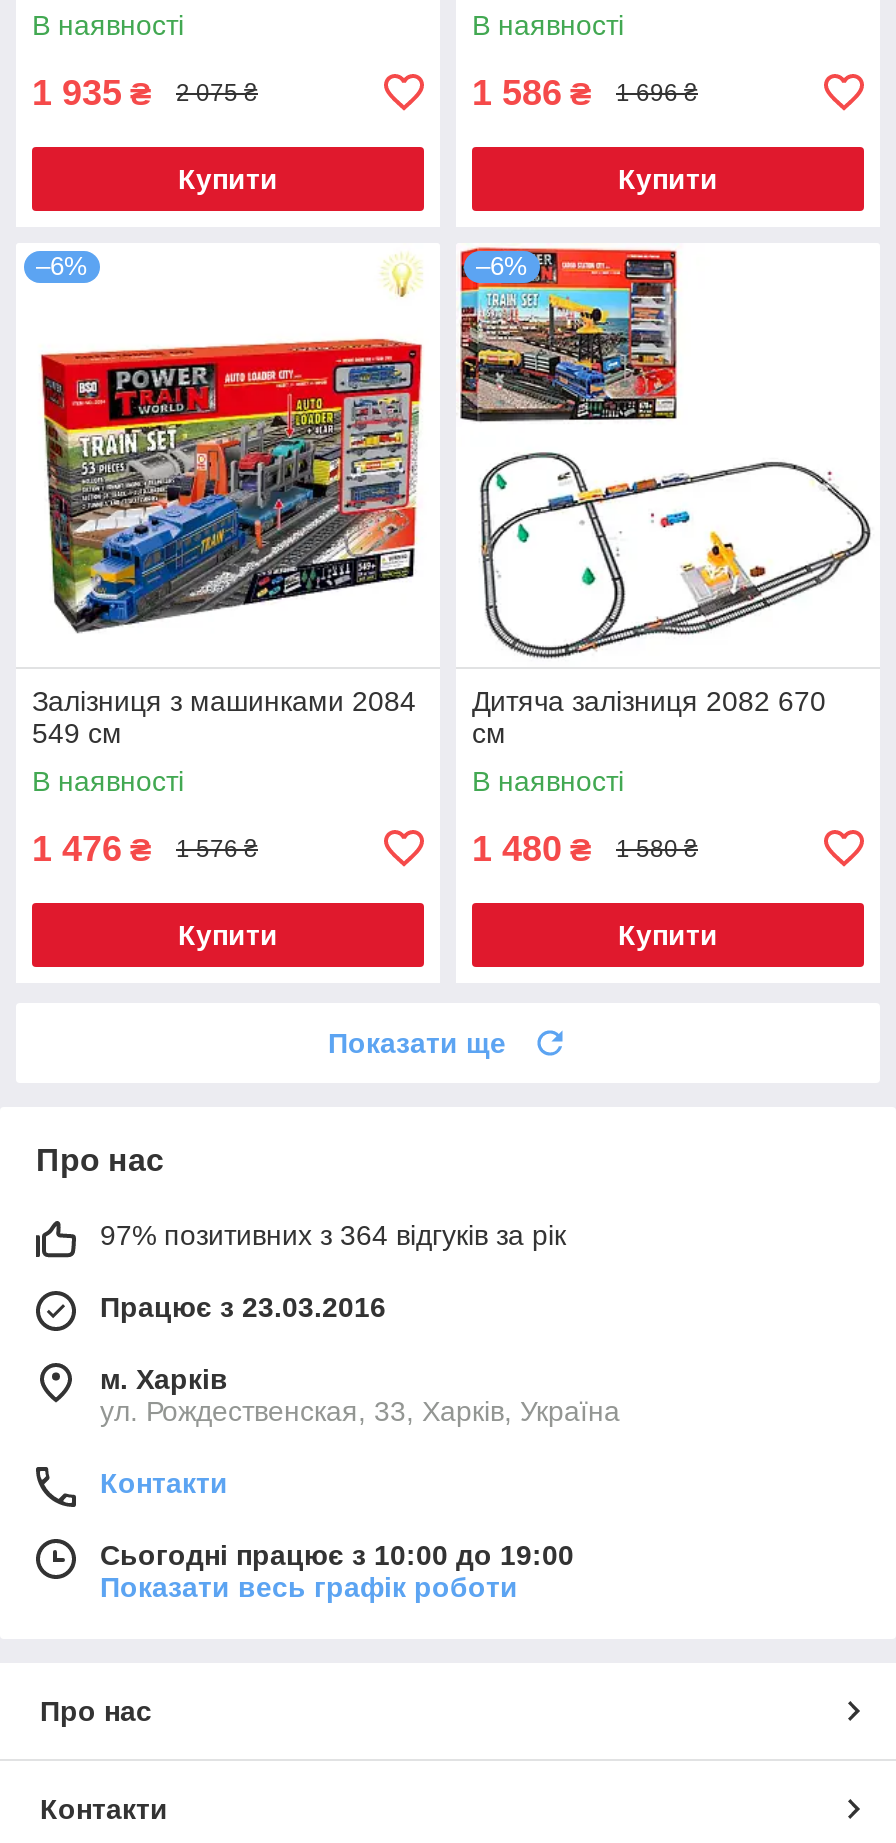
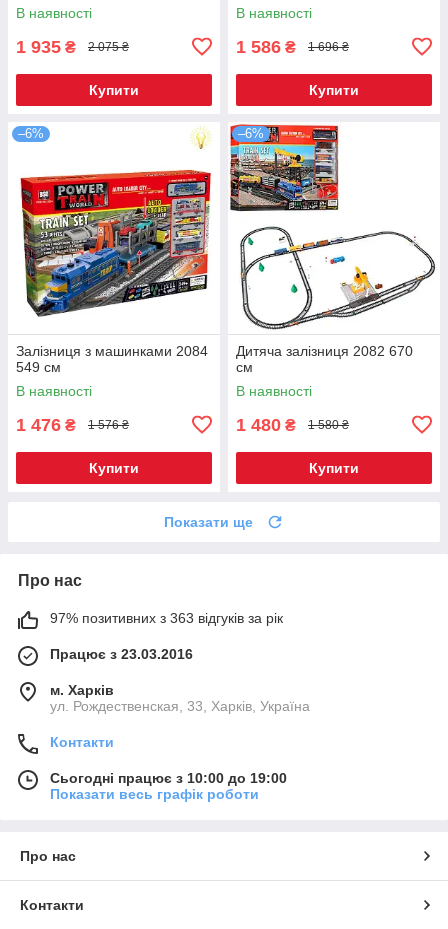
- 97% позитивних з 364 відгуків за рік
+ 97% позитивних з 363 відгуків за рік
